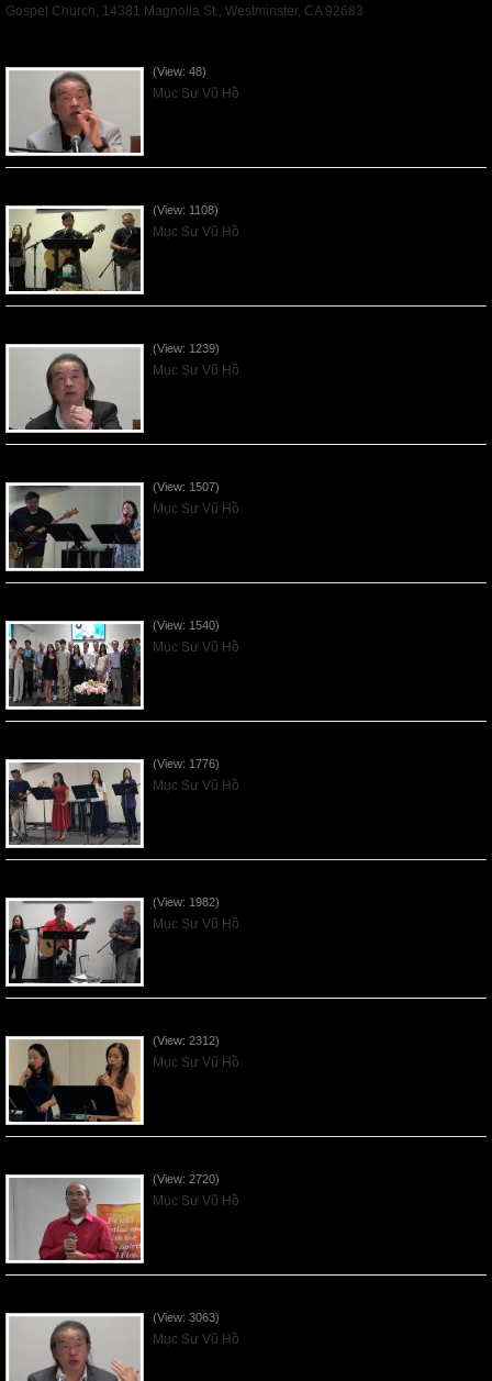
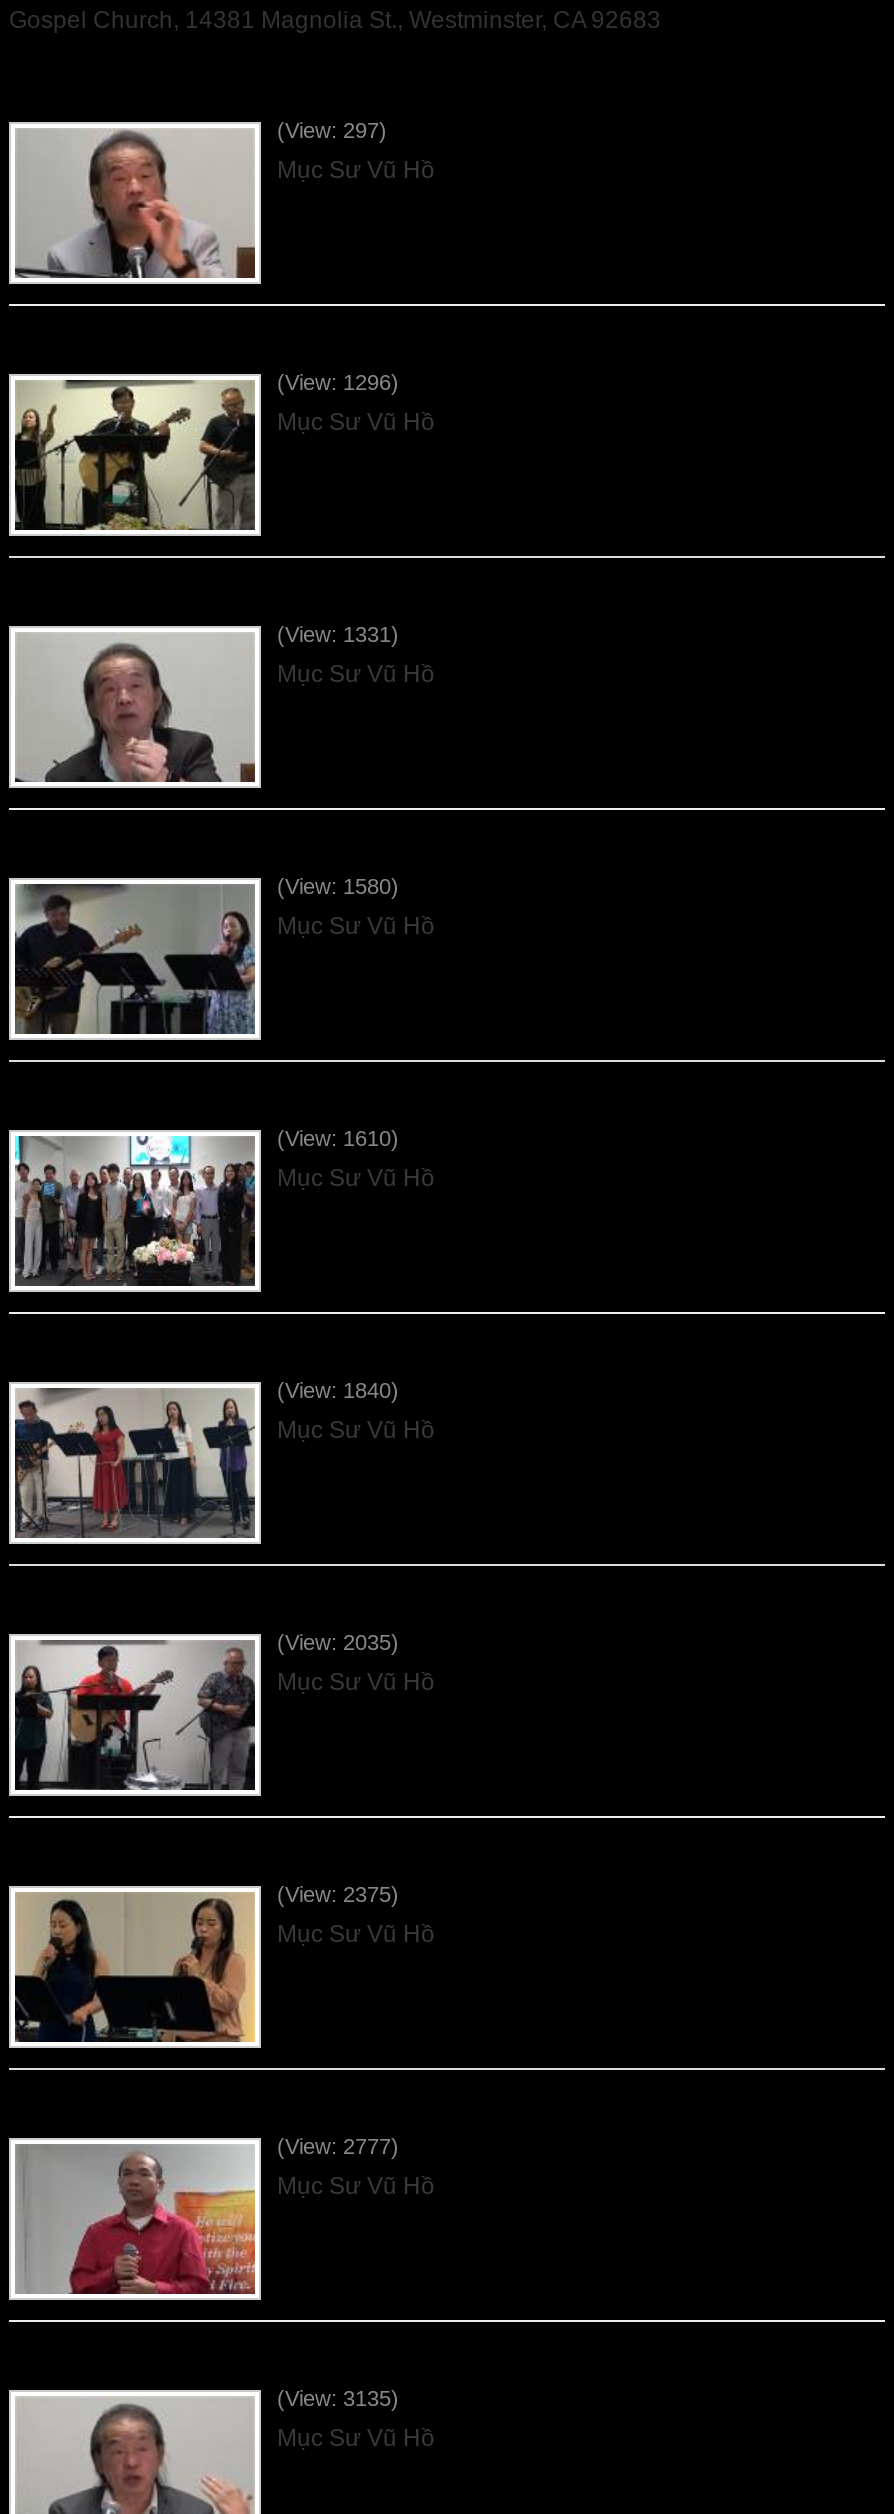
- (View: 48)
+ (View: 297)

- (View: 1108)
+ (View: 1296)

- (View: 1239)
+ (View: 1331)

- (View: 1507)
+ (View: 1580)

- (View: 1540)
+ (View: 1610)

- (View: 1776)
+ (View: 1840)

- (View: 1982)
+ (View: 2035)

- (View: 2312)
+ (View: 2375)

- (View: 2720)
+ (View: 2777)

- (View: 3063)
+ (View: 3135)
